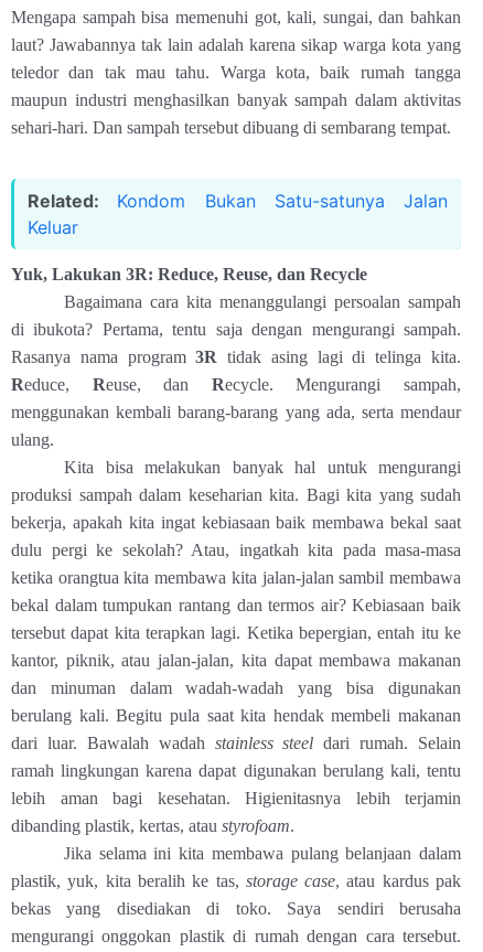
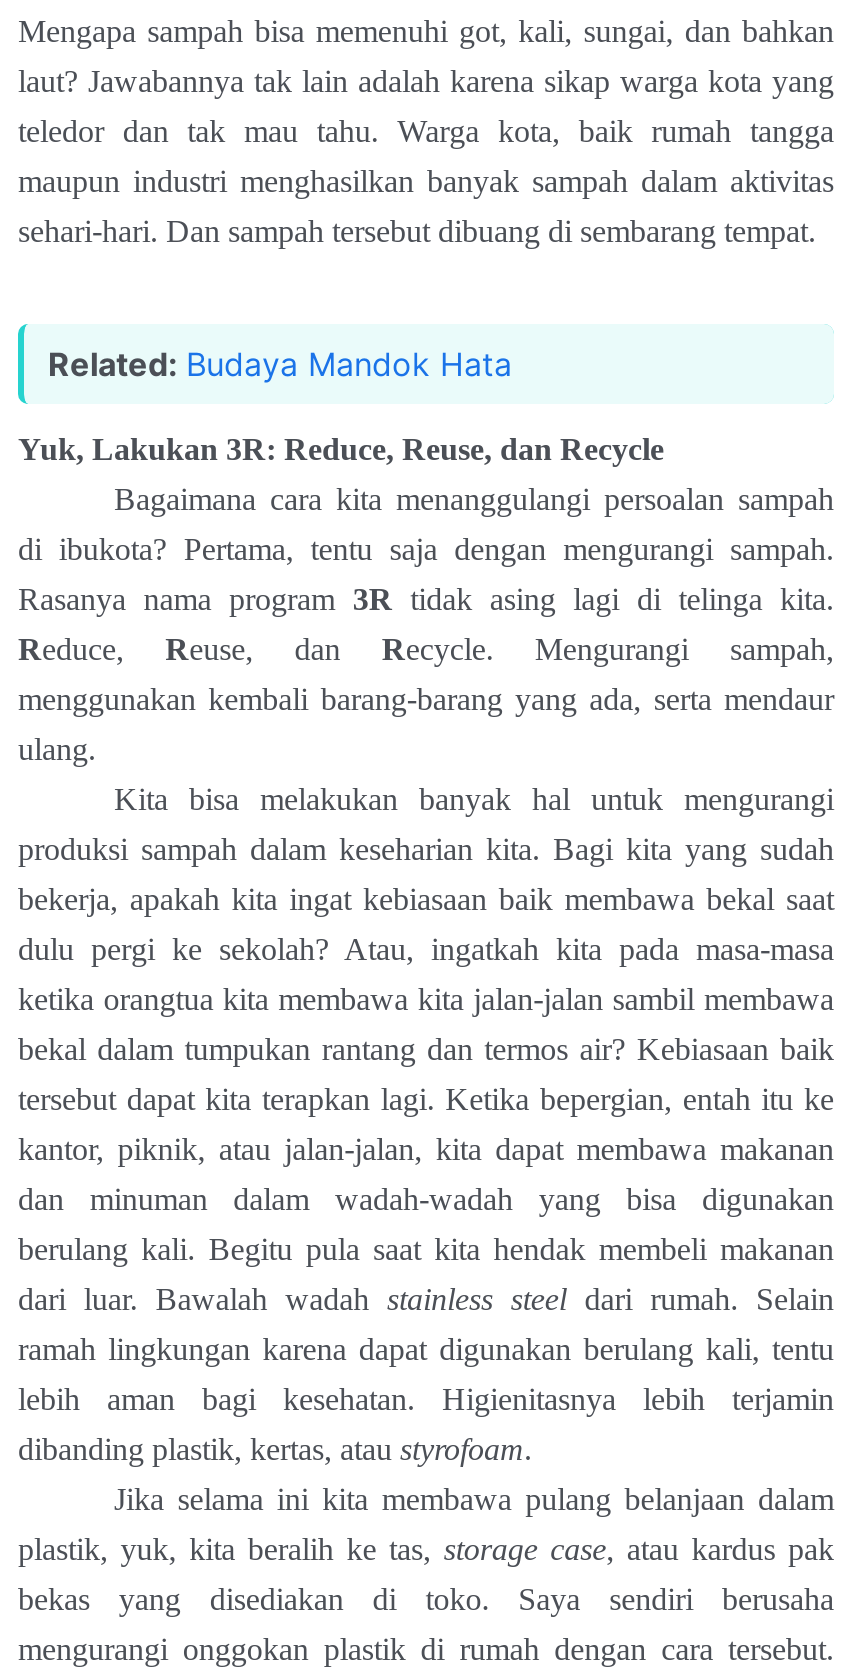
- Related: Kondom Bukan Satu-satunya Jalan
- Keluar
+ Related: Budaya Mandok Hata
